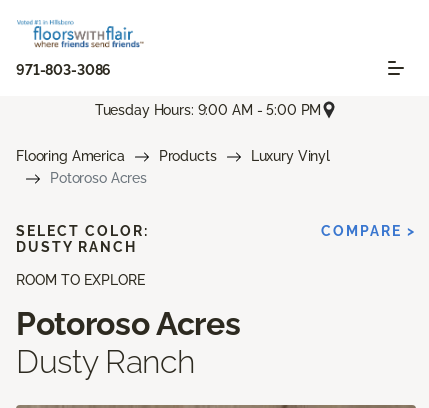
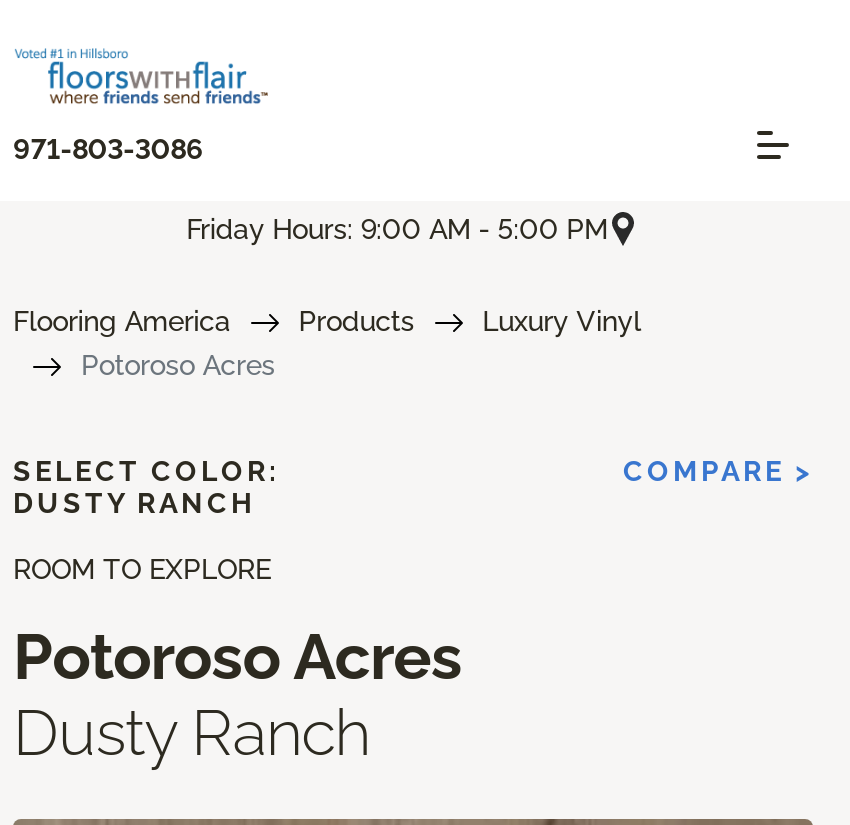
- Tuesday Hours: 9:00 AM - 5:00 PM
+ Friday Hours: 9:00 AM - 5:00 PM
